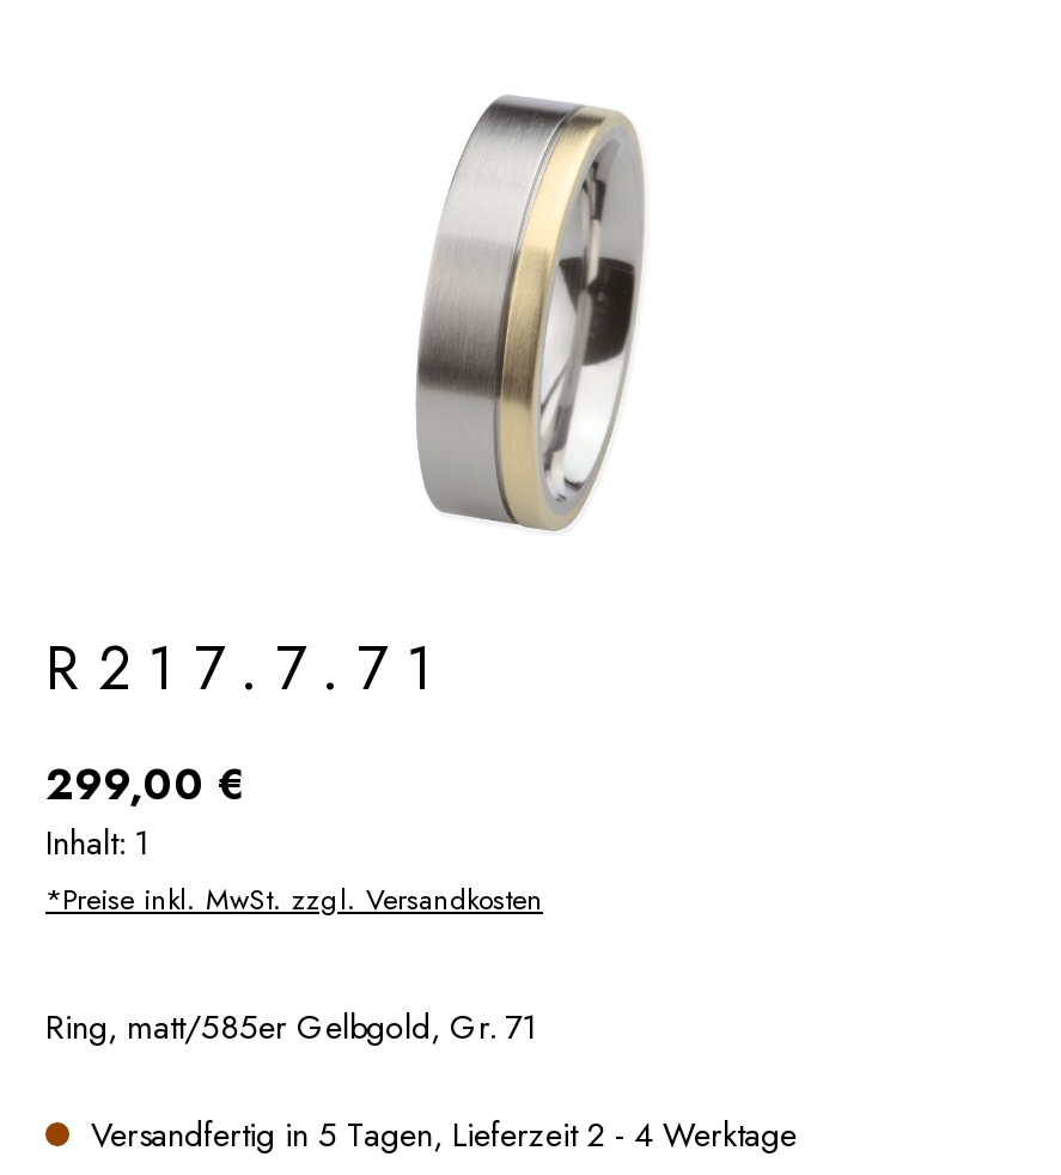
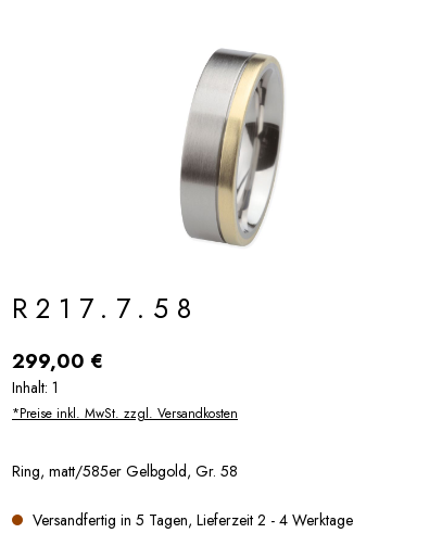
- R217.7.71
+ R217.7.58

- Ring, matt/585er Gelbgold, Gr. 71
+ Ring, matt/585er Gelbgold, Gr. 58
